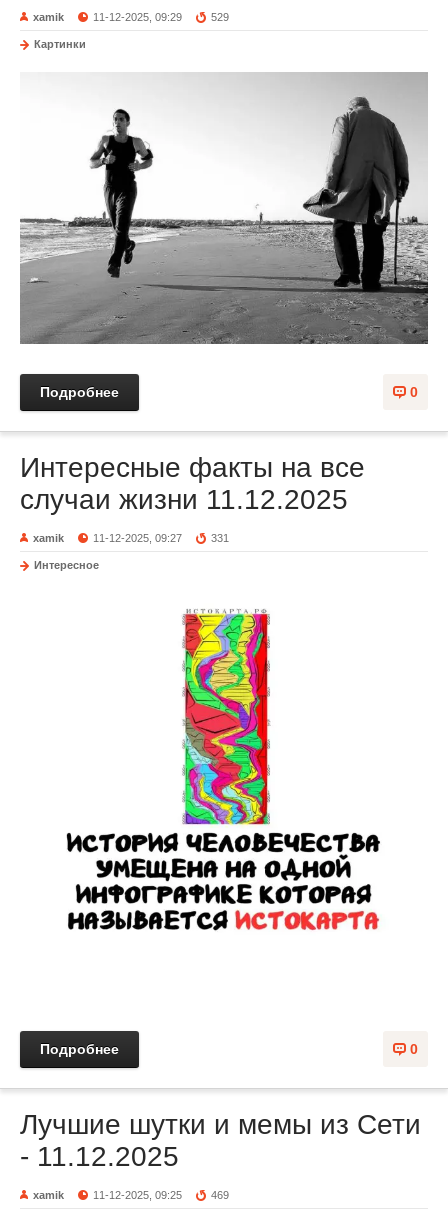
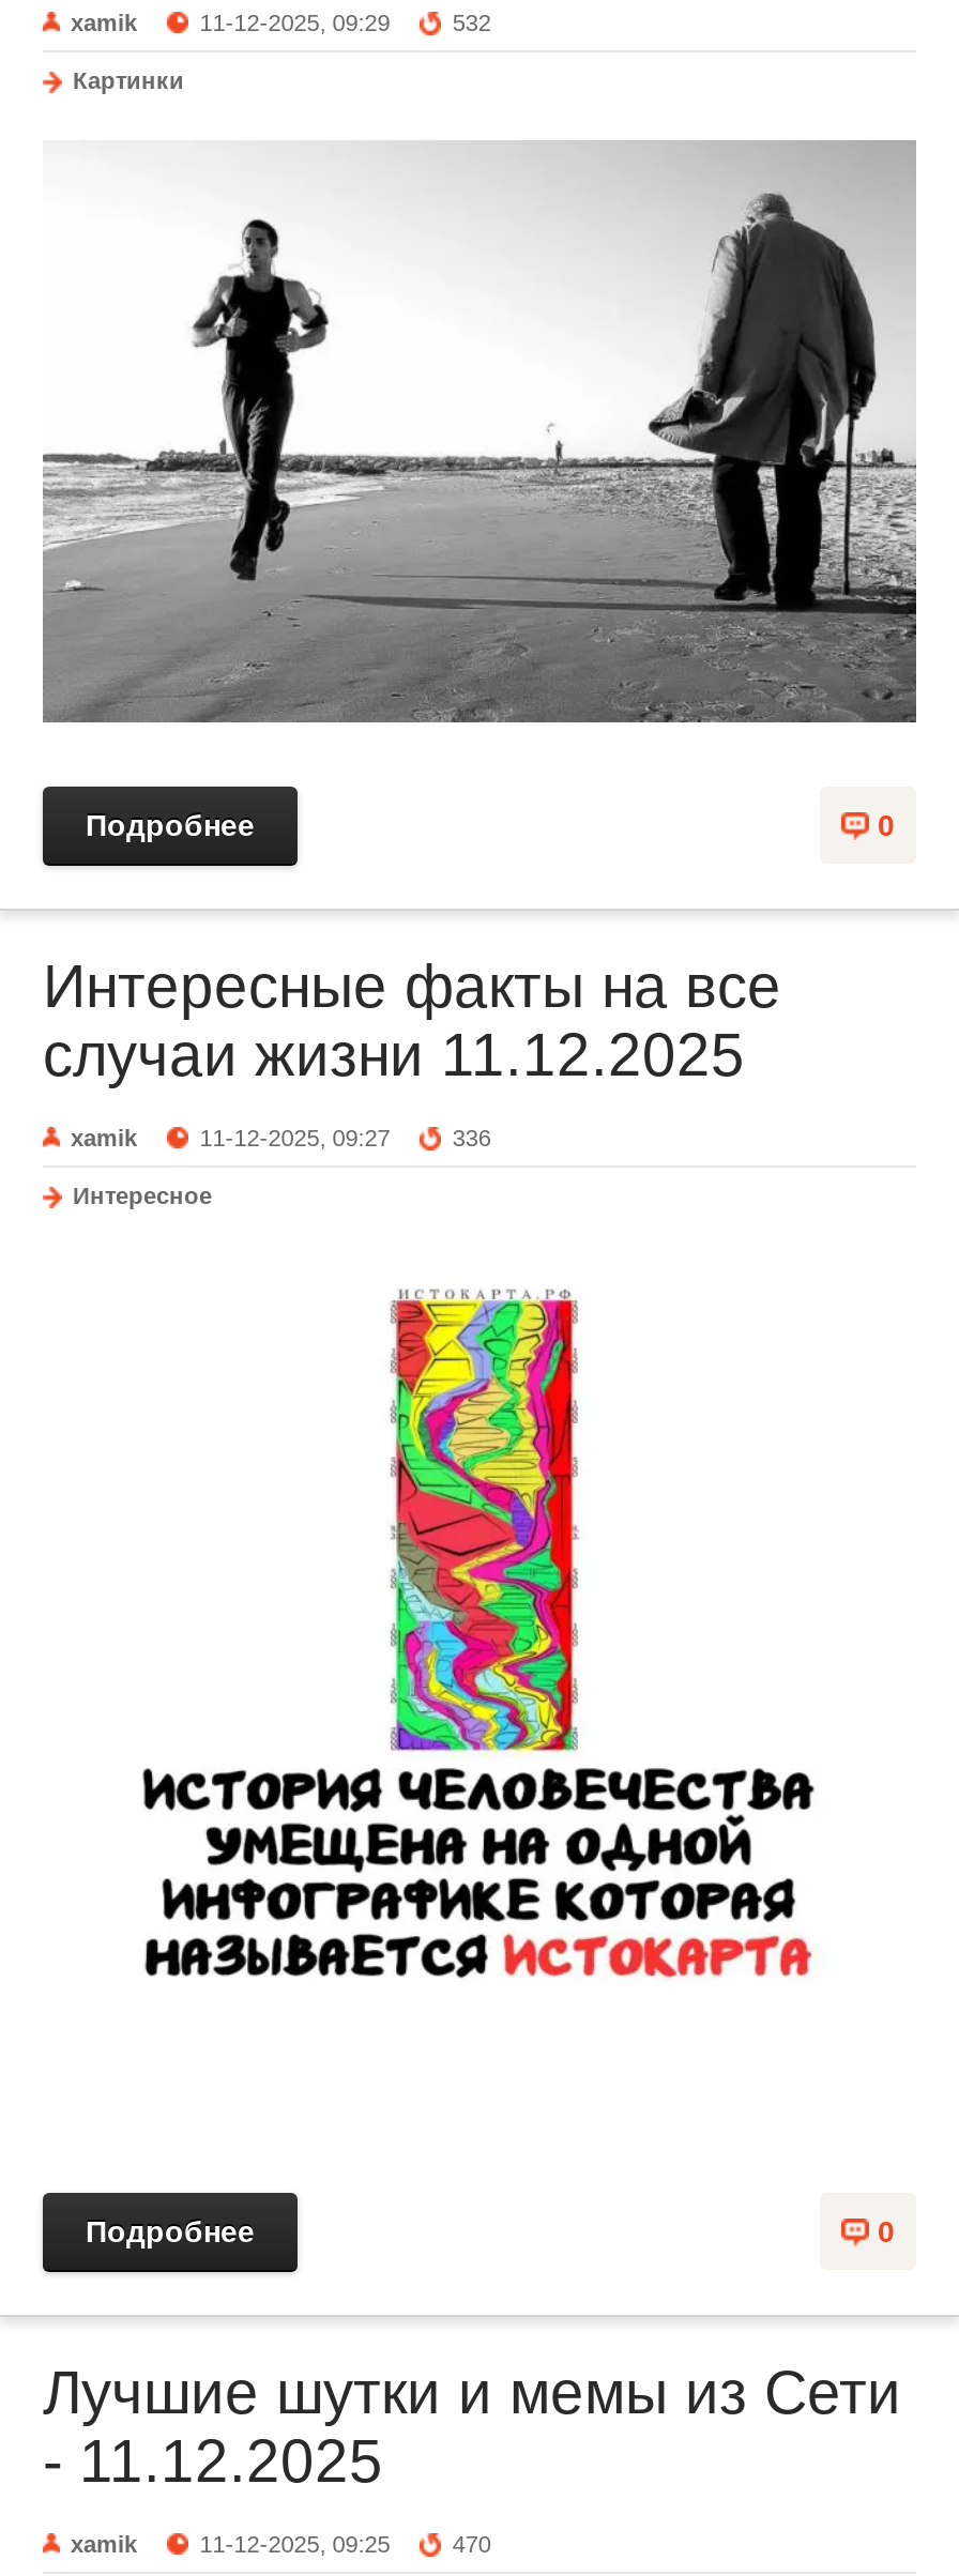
- 529
+ 532

- 331
+ 336

- 469
+ 470
